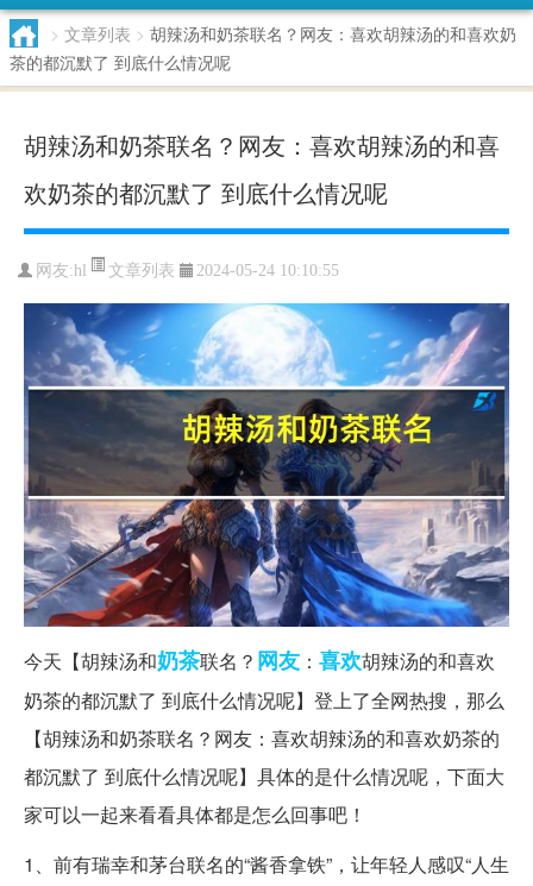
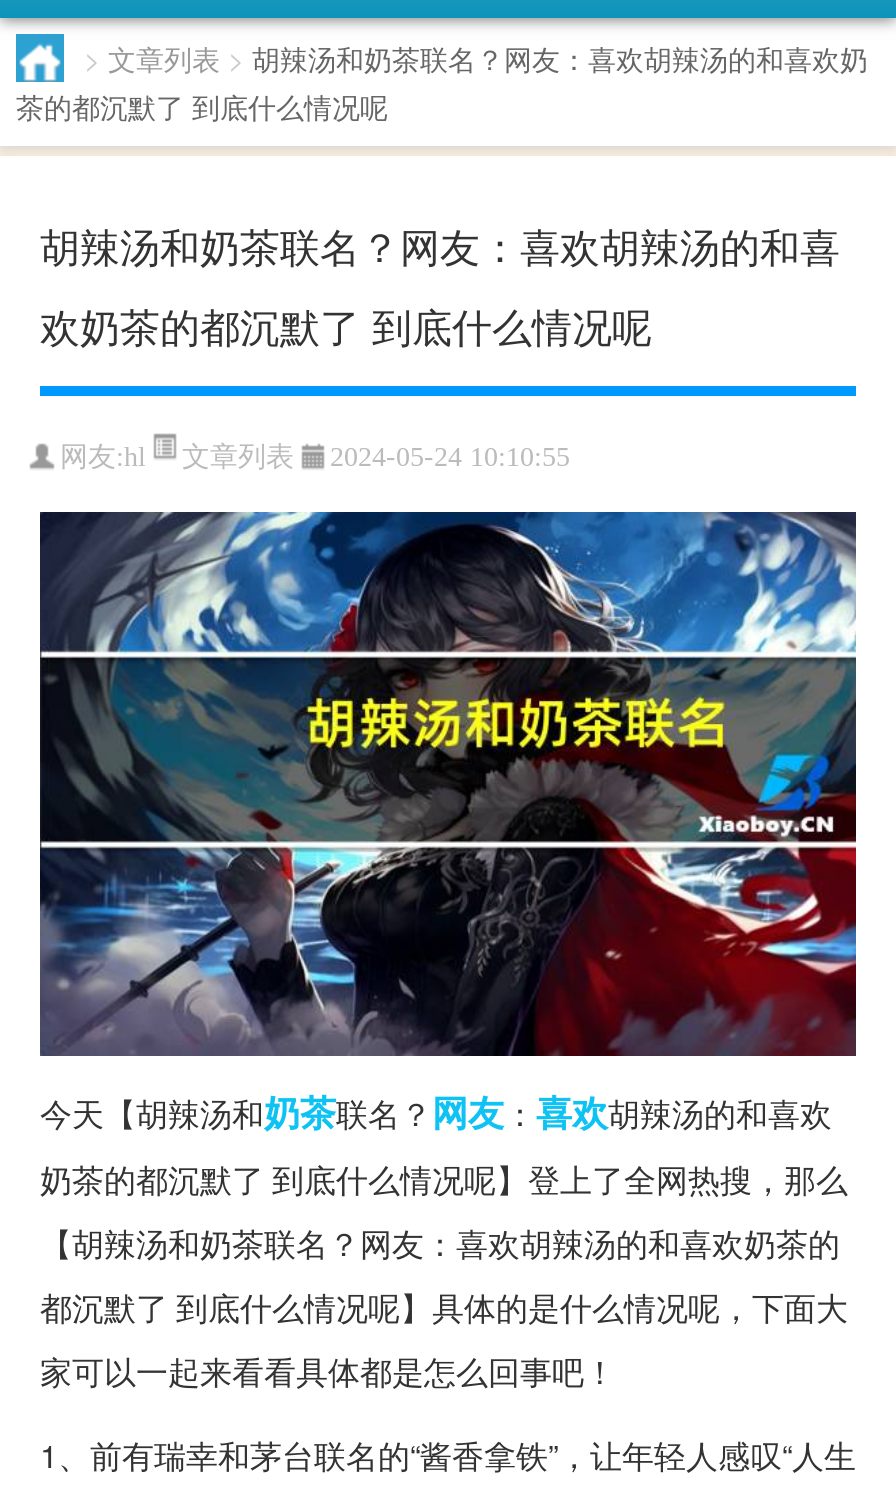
- [image]
+ [image]
